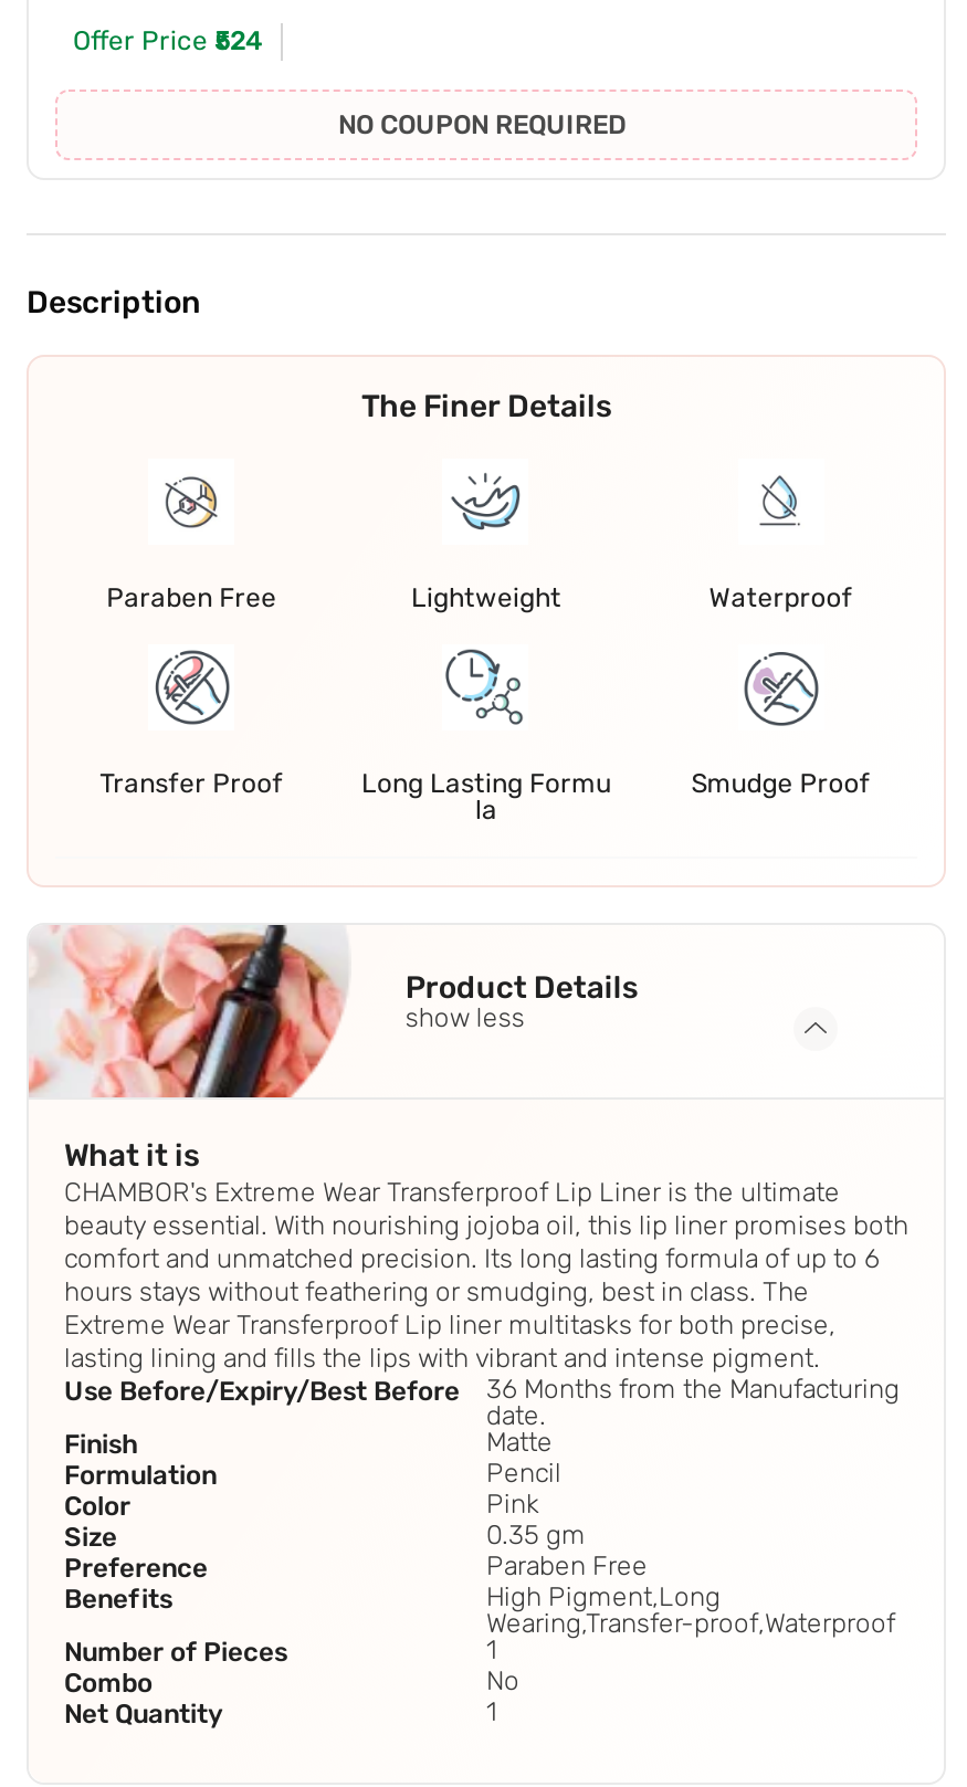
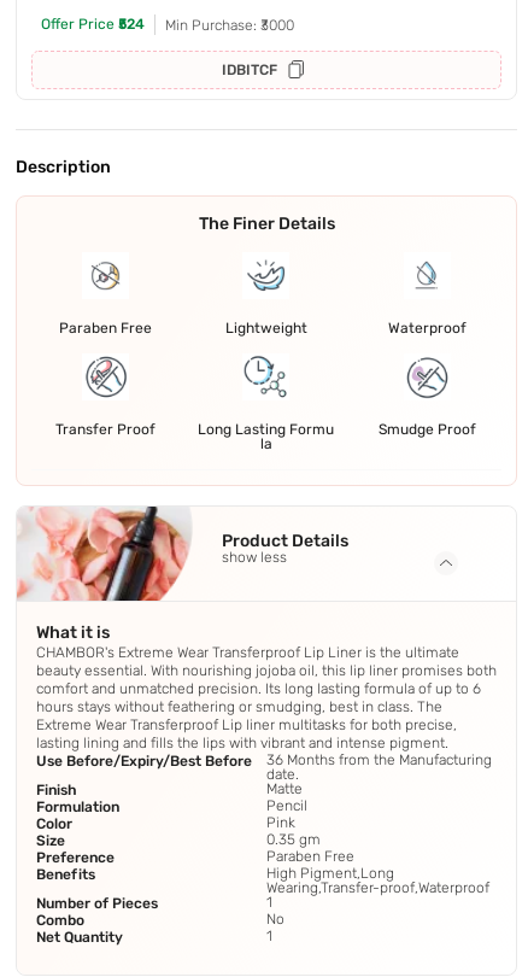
- NO COUPON REQUIRED
+ Min Purchase: ₹3000
+ IDBITCF
